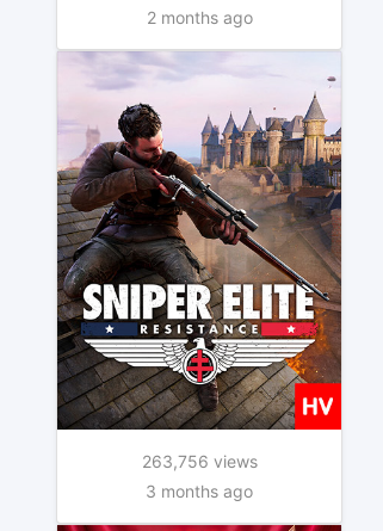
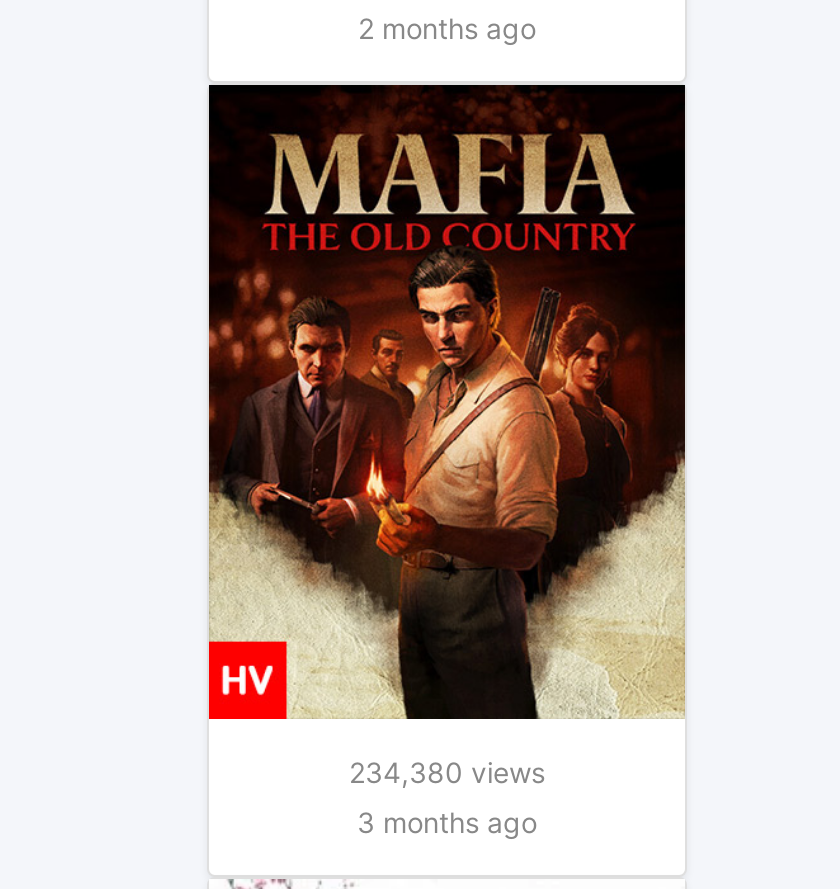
- [image]
- 263,756 views
+ [image]
+ 234,380 views
